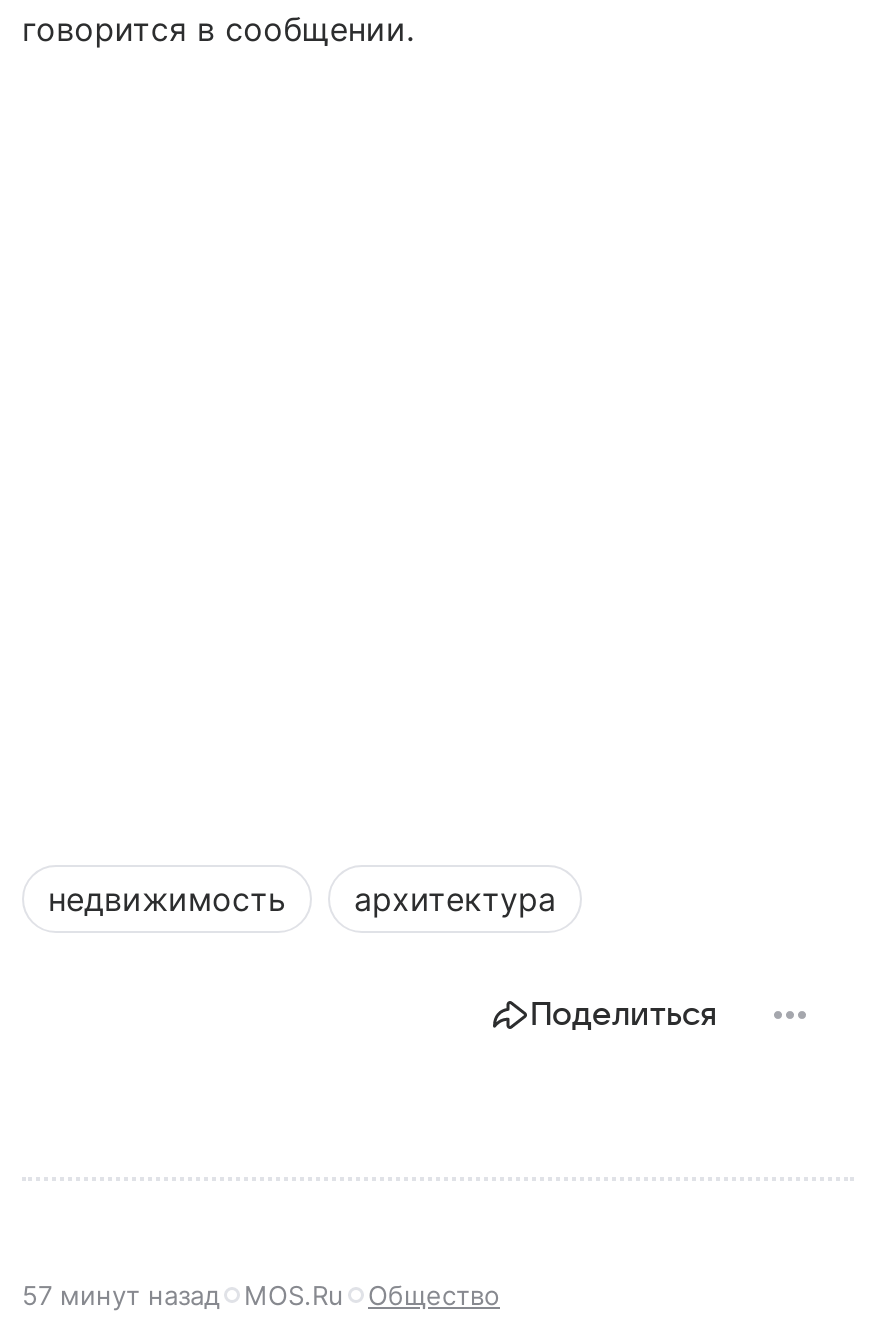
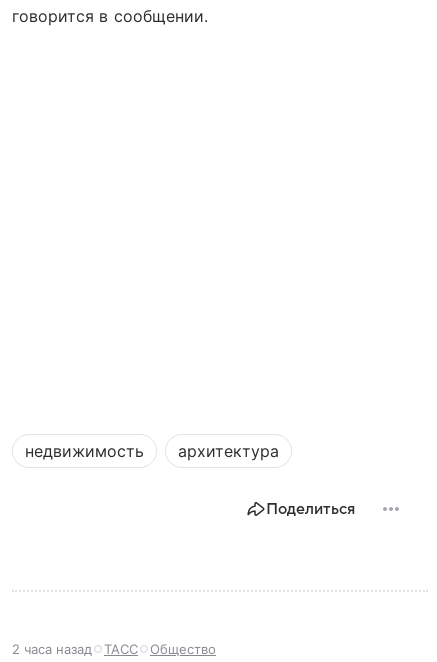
- 57 минут назад
- MOS.Ru
+ 2 часа назад
+ ТАСС
